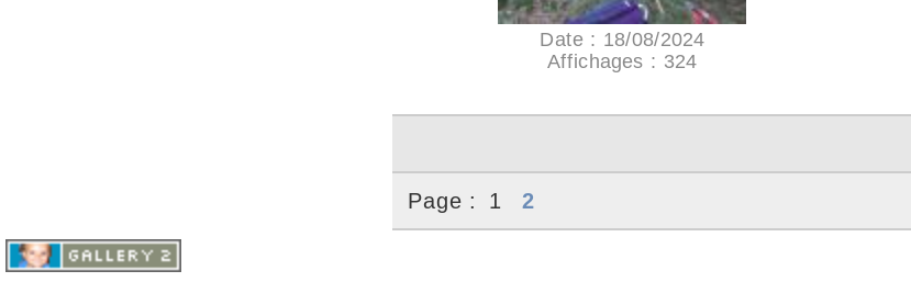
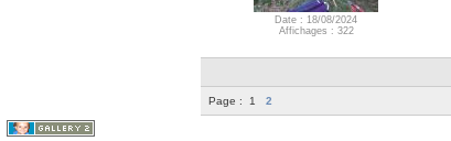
- Affichages : 324
+ Affichages : 322
